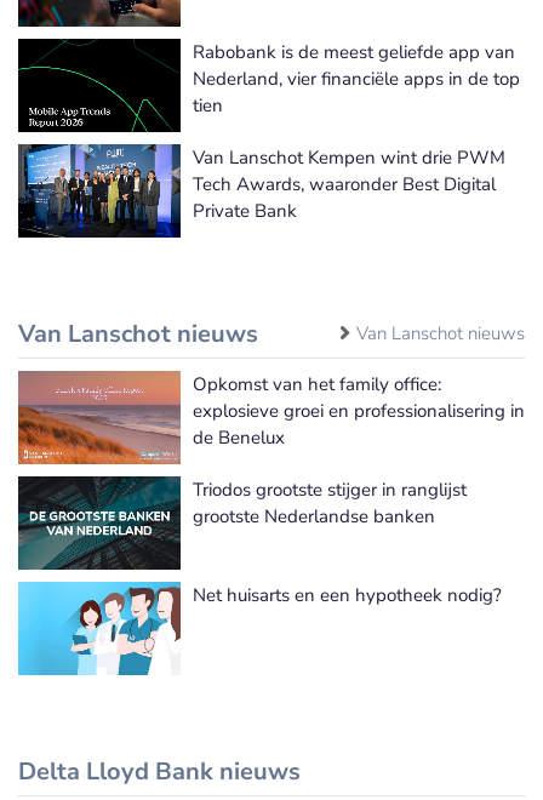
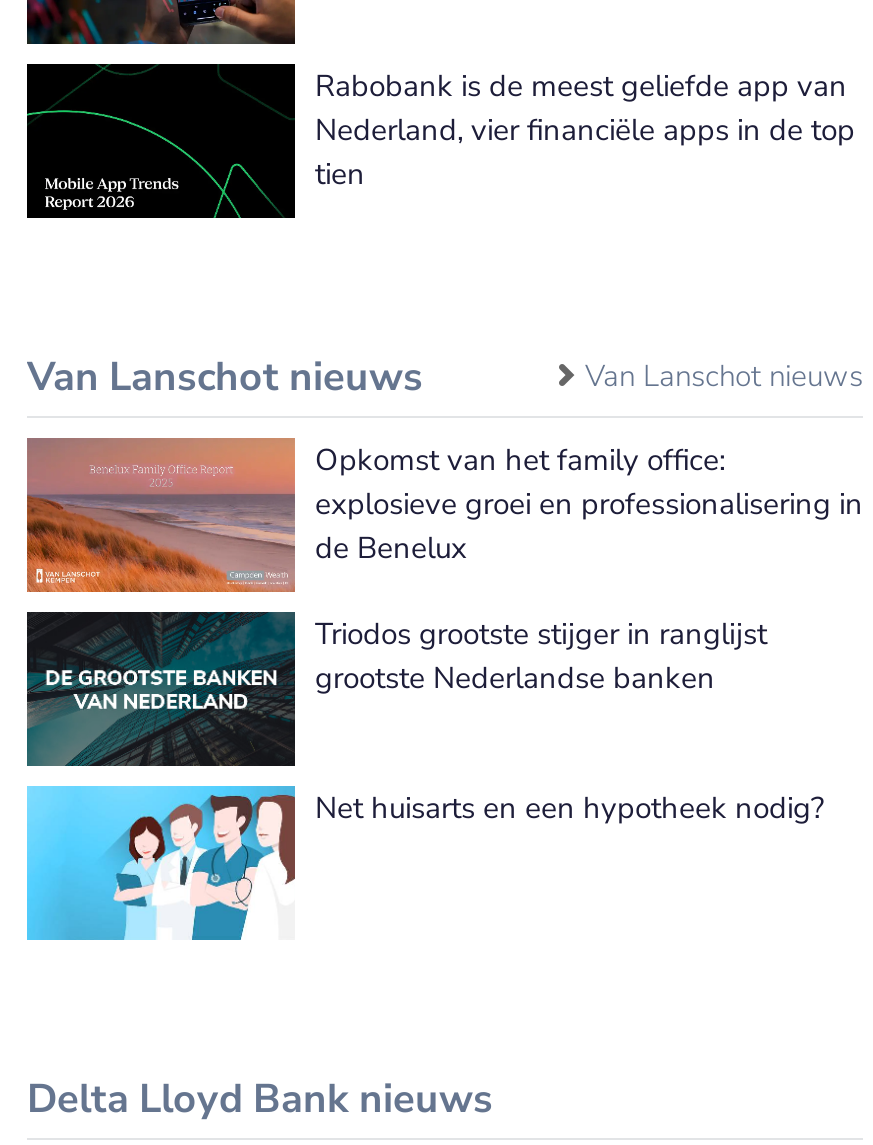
- [image]
- Van Lanschot Kempen wint drie PWM
- Tech Awards, waaronder Best Digital
- Private Bank
